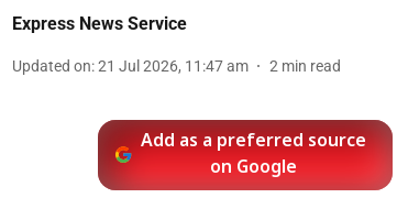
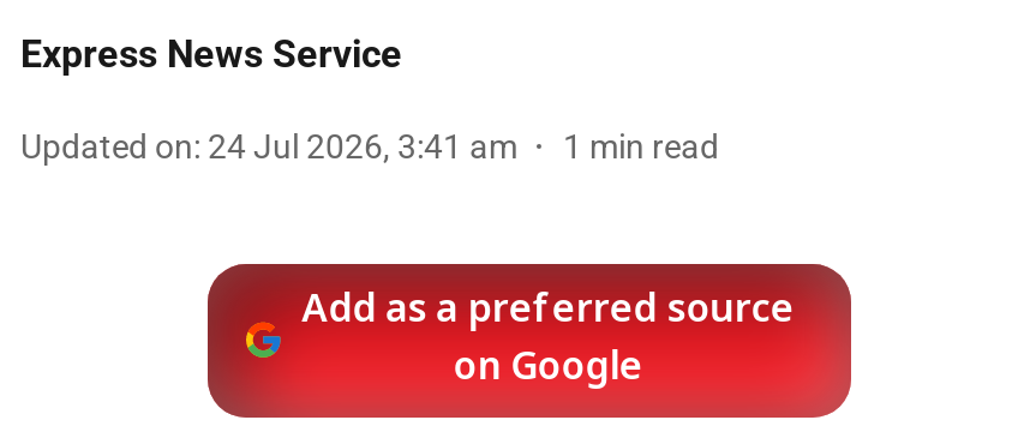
- Updated on: 21 Jul 2026, 11:47 am
+ Updated on: 24 Jul 2026, 3:41 am

- 2 min read
+ 1 min read
